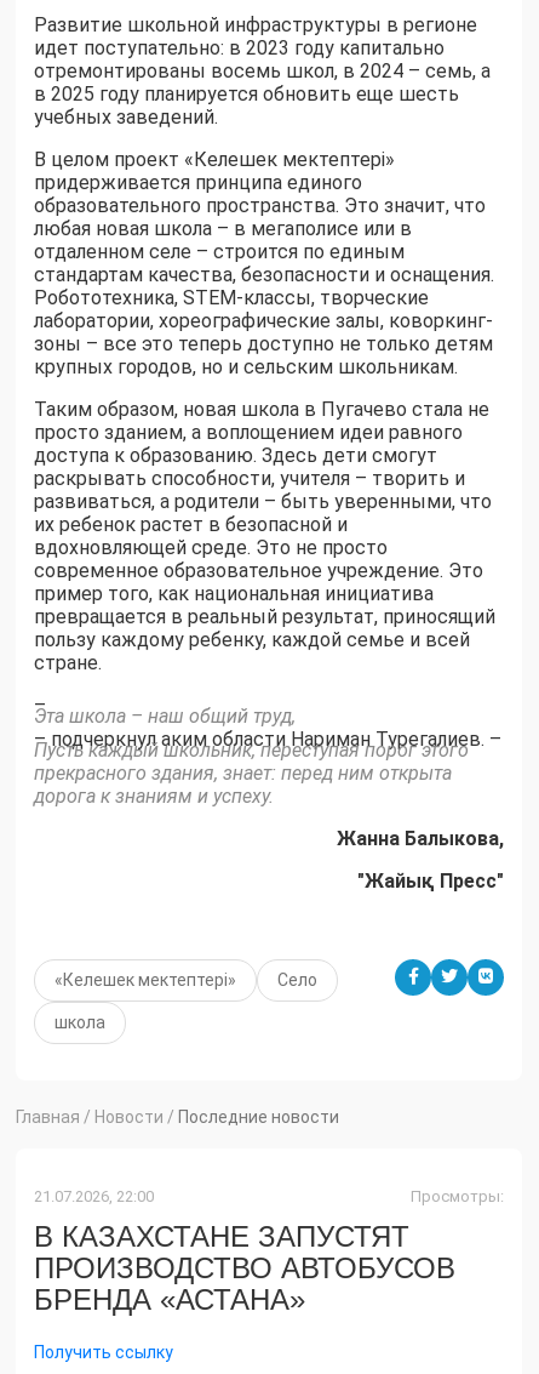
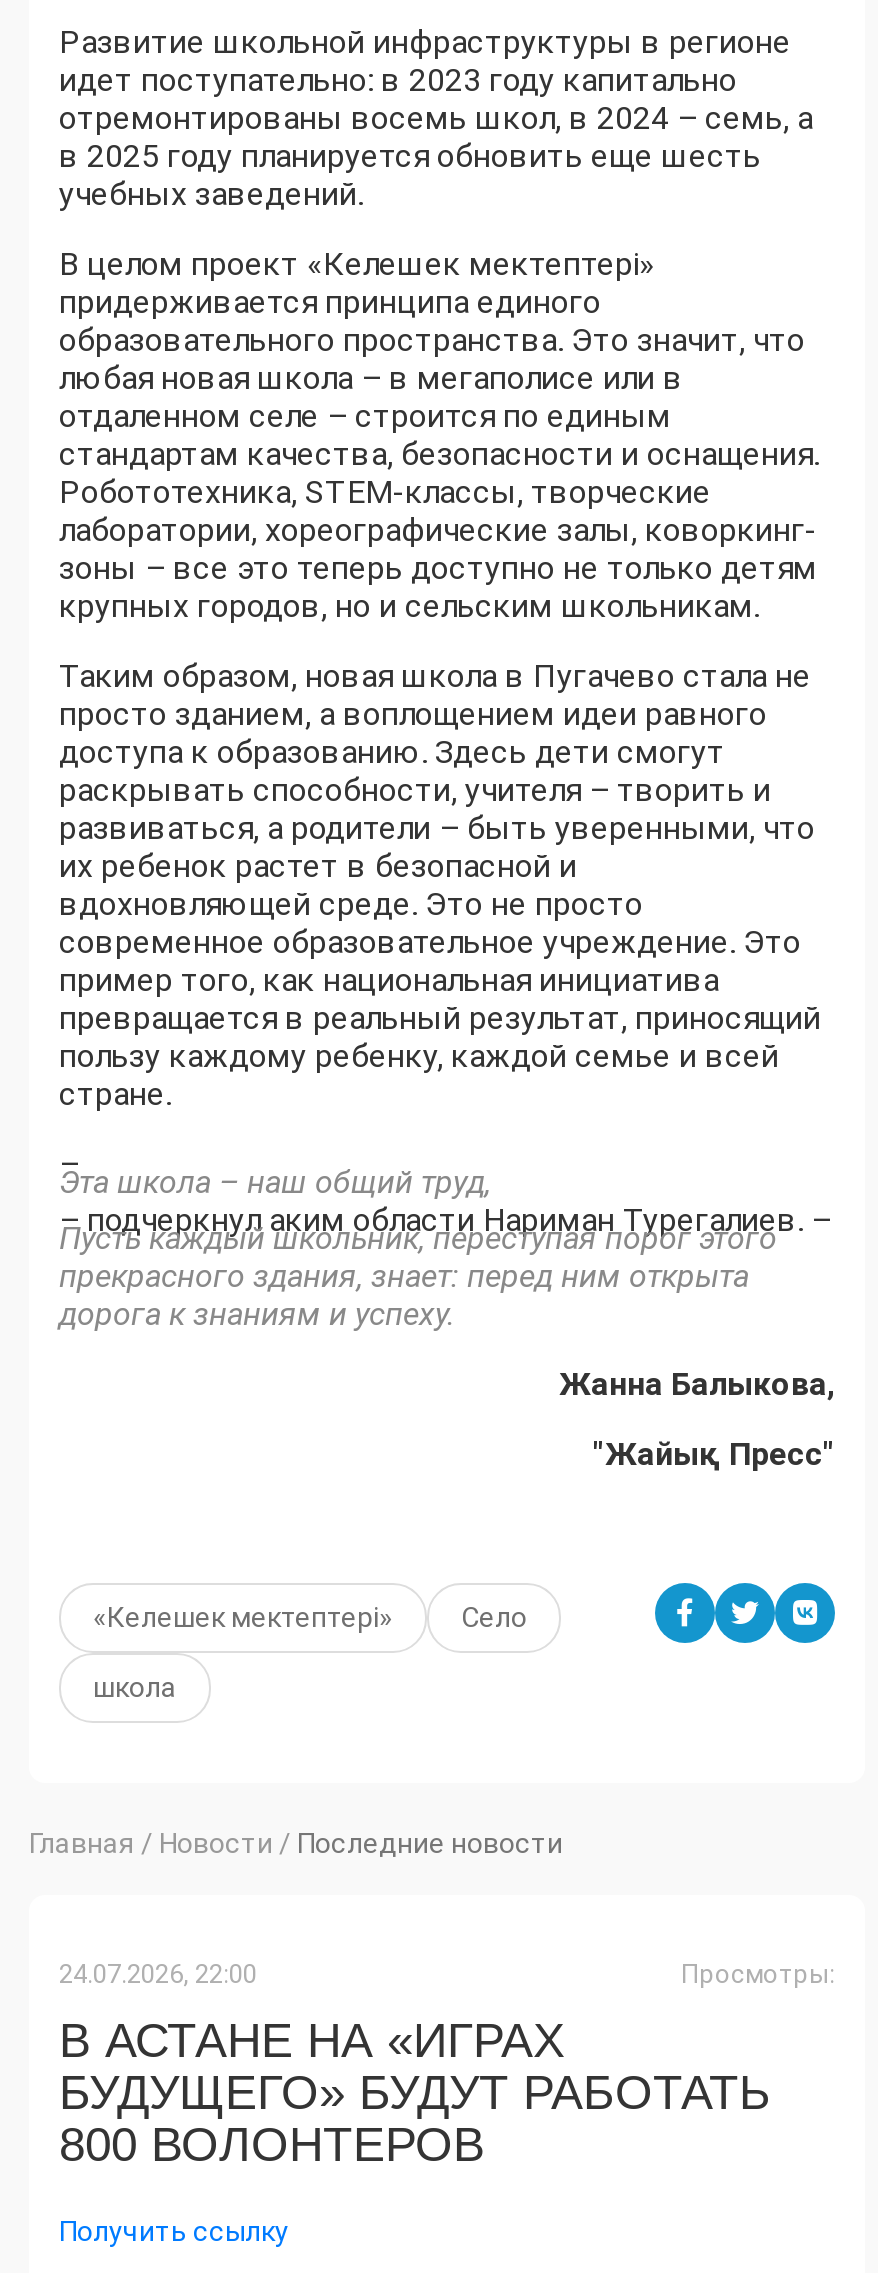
- 21.07.2026, 22:00
+ 24.07.2026, 22:00

- В КАЗАХСТАНЕ ЗАПУСТЯТ
- ПРОИЗВОДСТВО АВТОБУСОВ
- БРЕНДА «АСТАНА»
+ В АСТАНЕ НА «ИГРАХ
+ БУДУЩЕГО» БУДУТ РАБОТАТЬ
+ 800 ВОЛОНТЕРОВ
